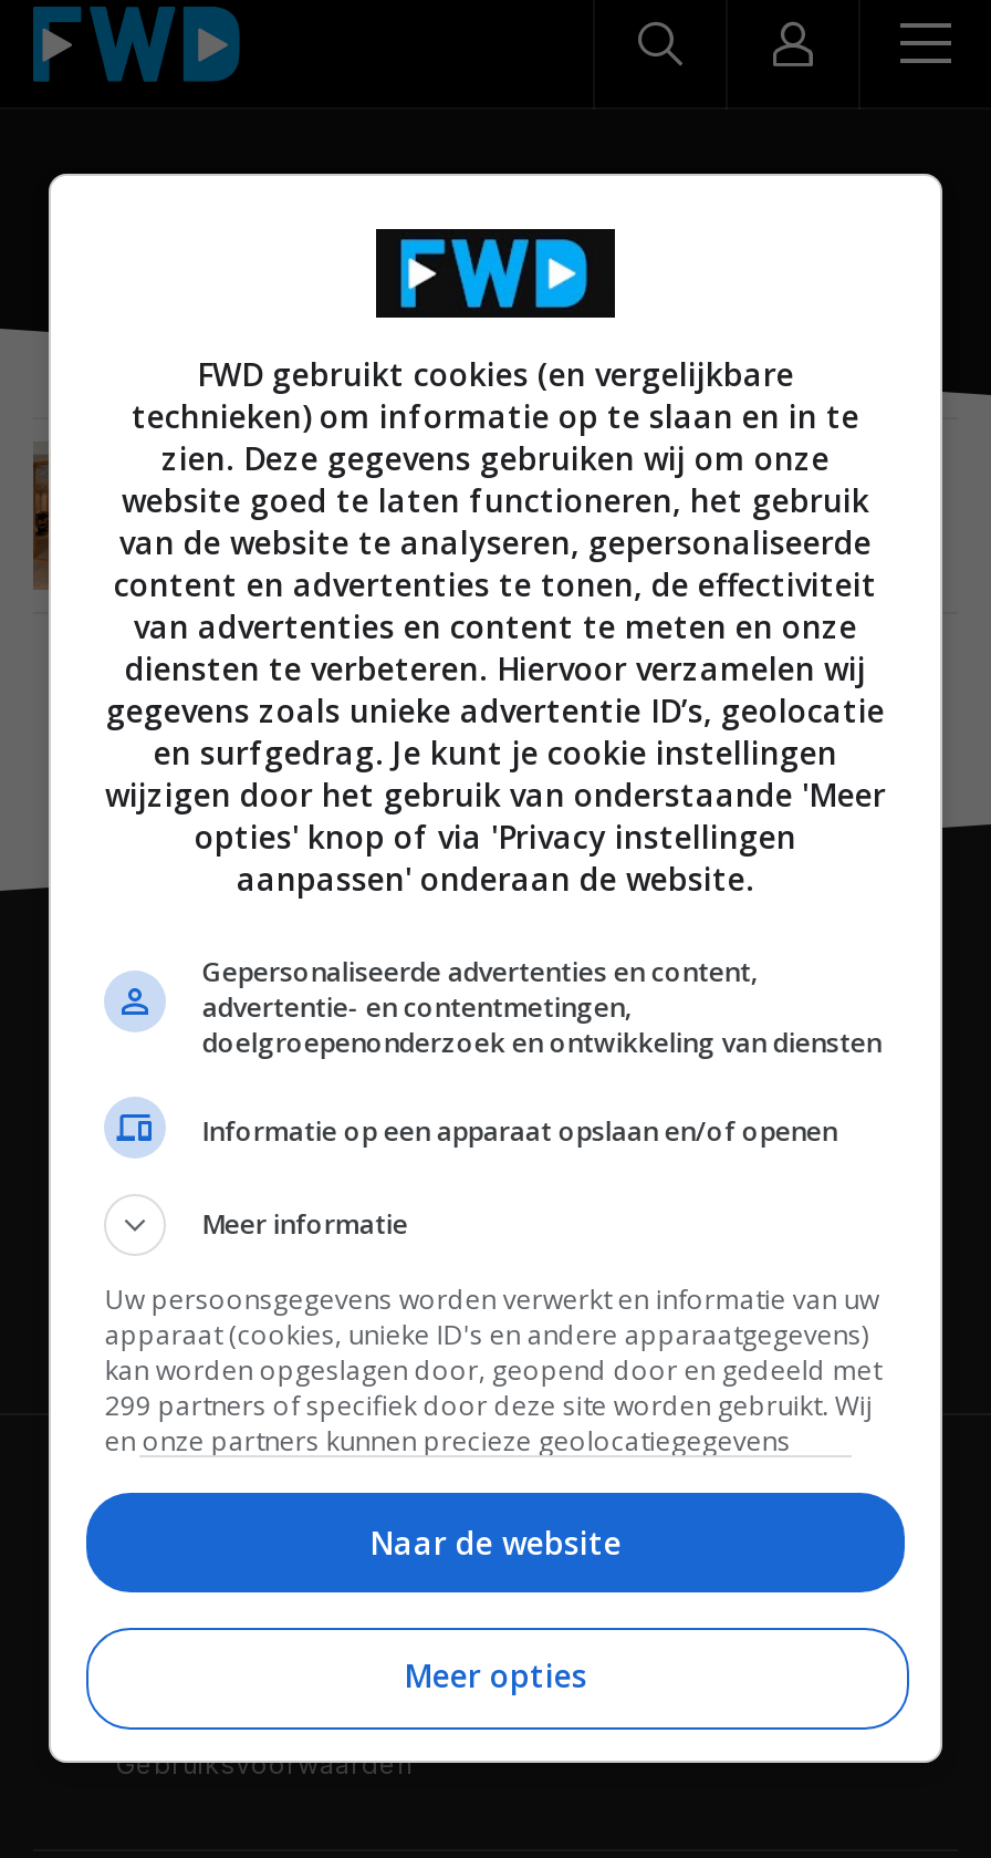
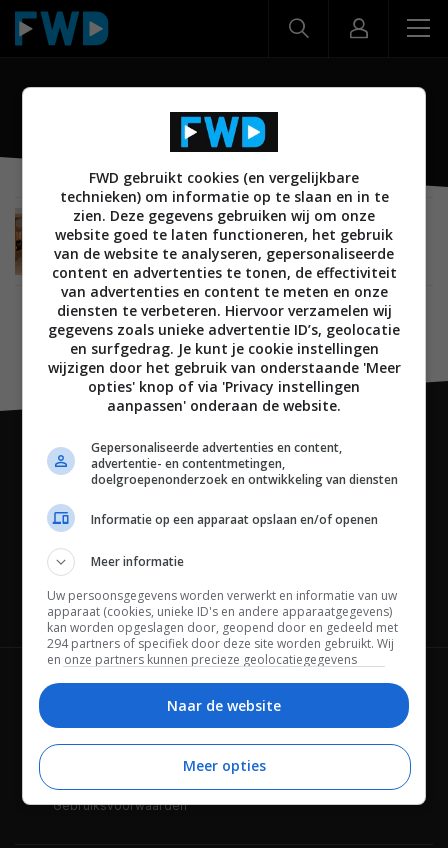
- 299 partners of specifiek door deze site worden gebruikt. Wij
+ 294 partners of specifiek door deze site worden gebruikt. Wij
